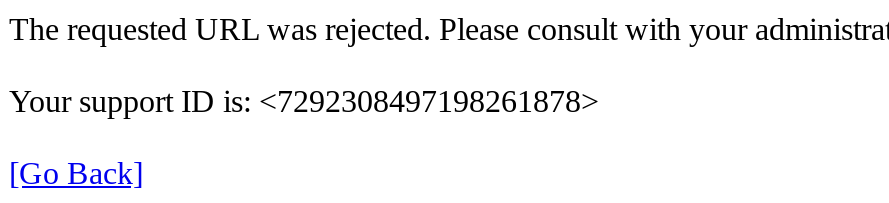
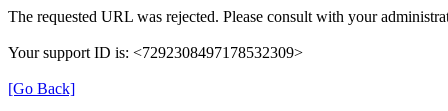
- Your support ID is: <7292308497198261878>
+ Your support ID is: <7292308497178532309>
